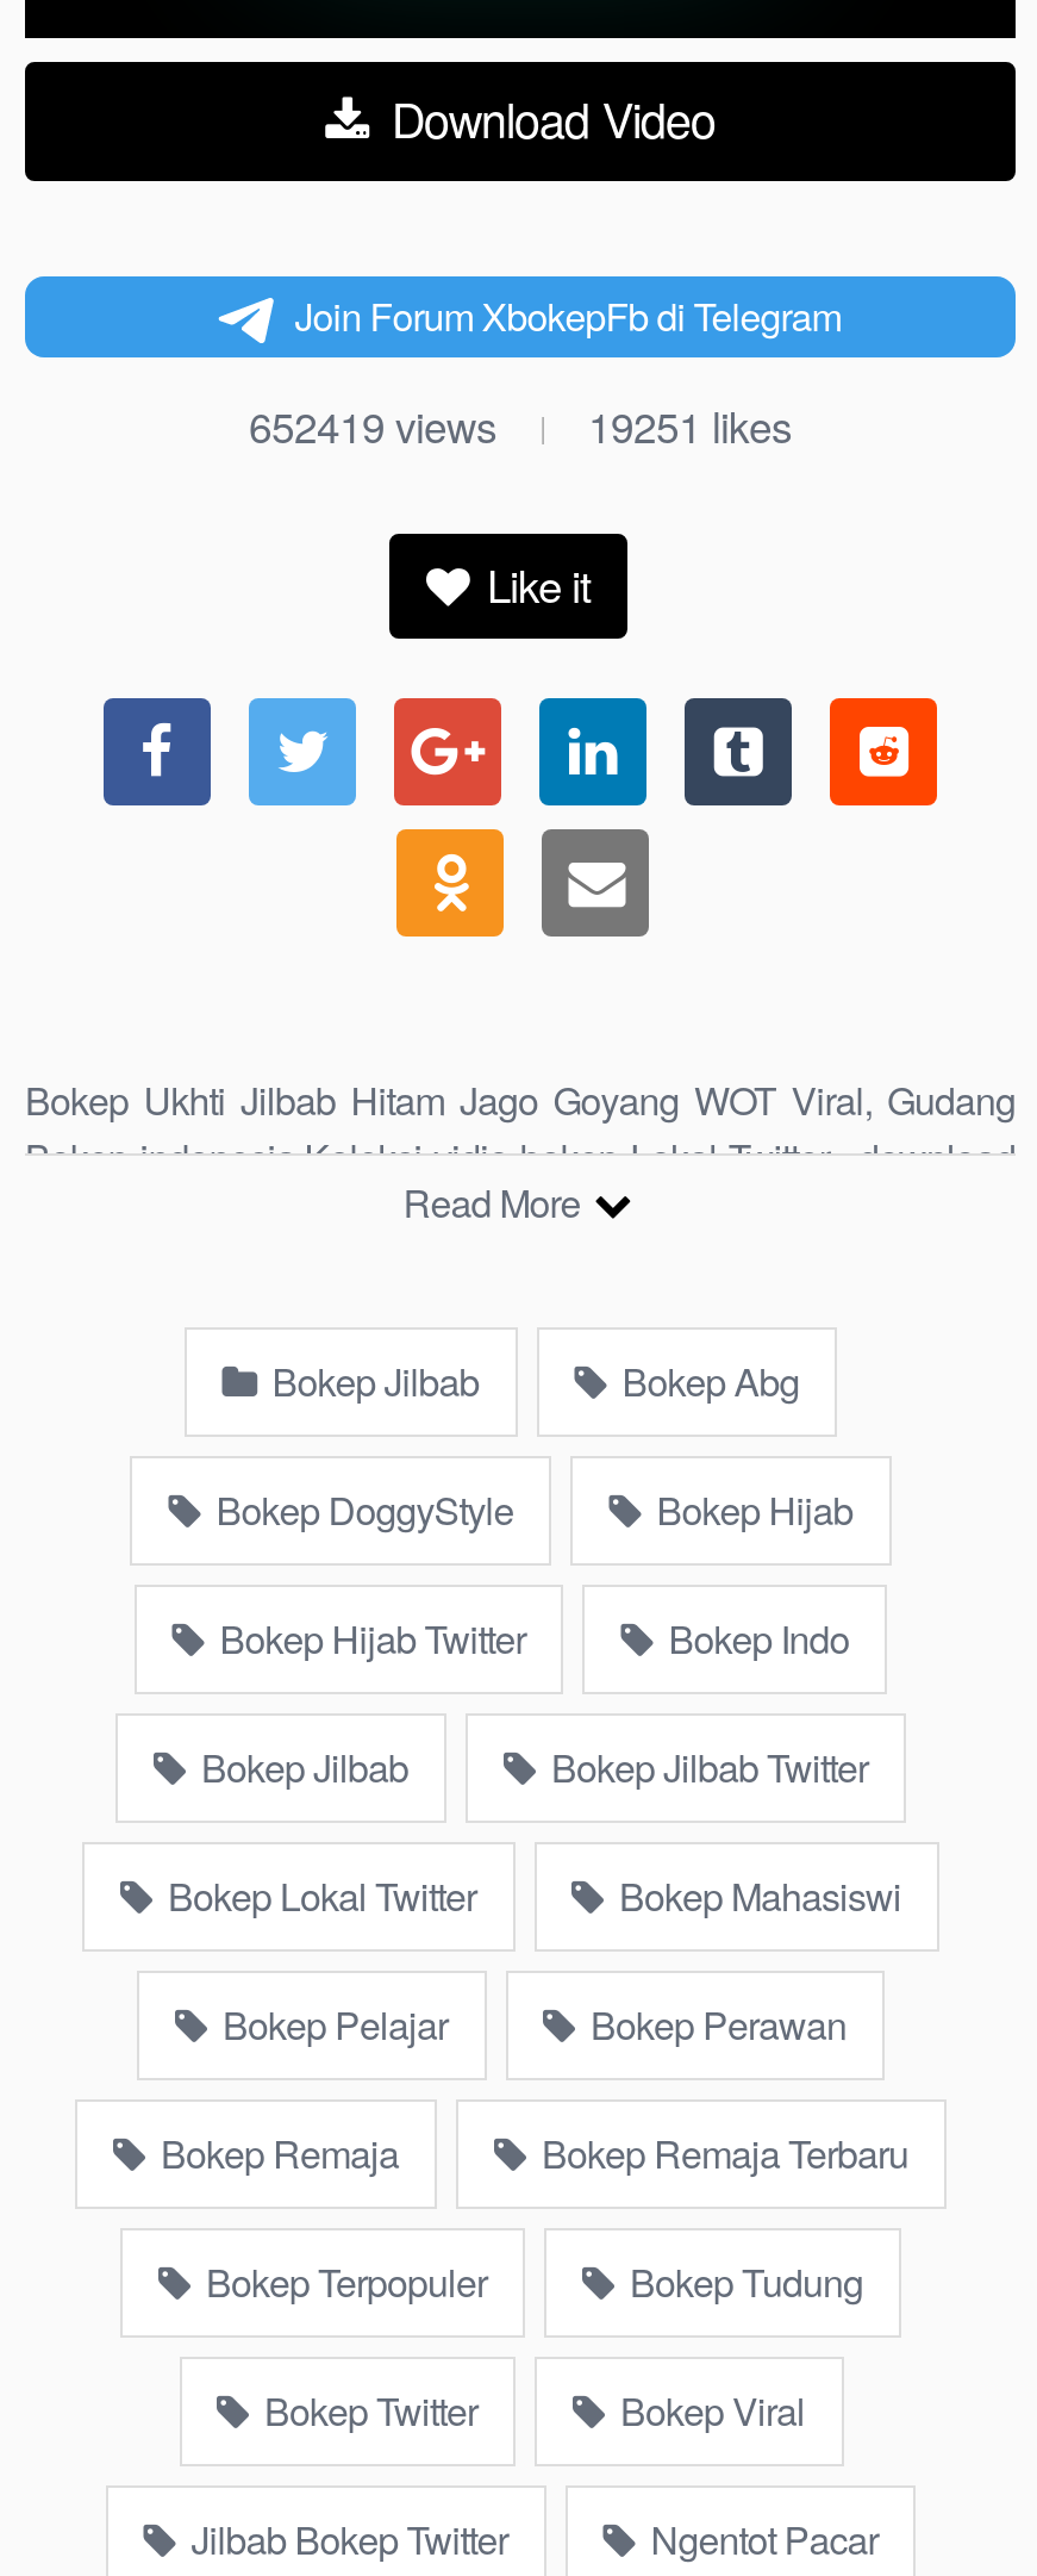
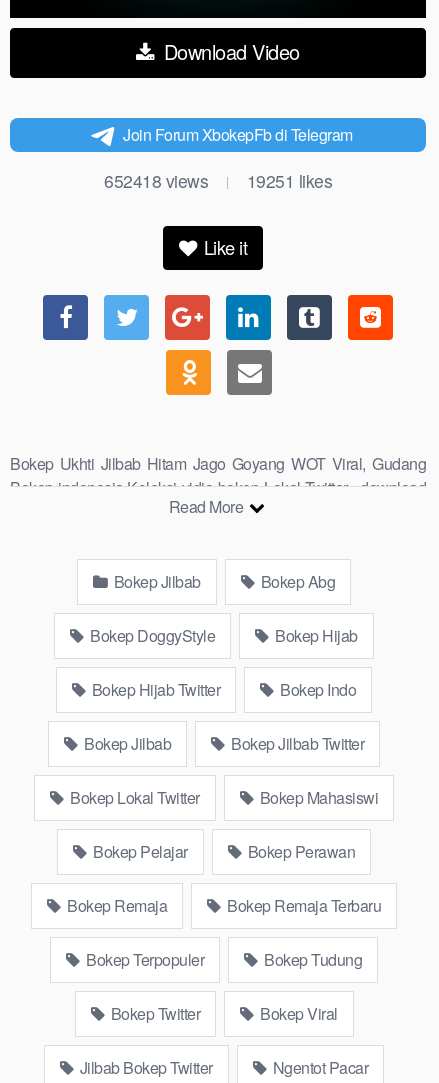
- 652419 views
+ 652418 views
